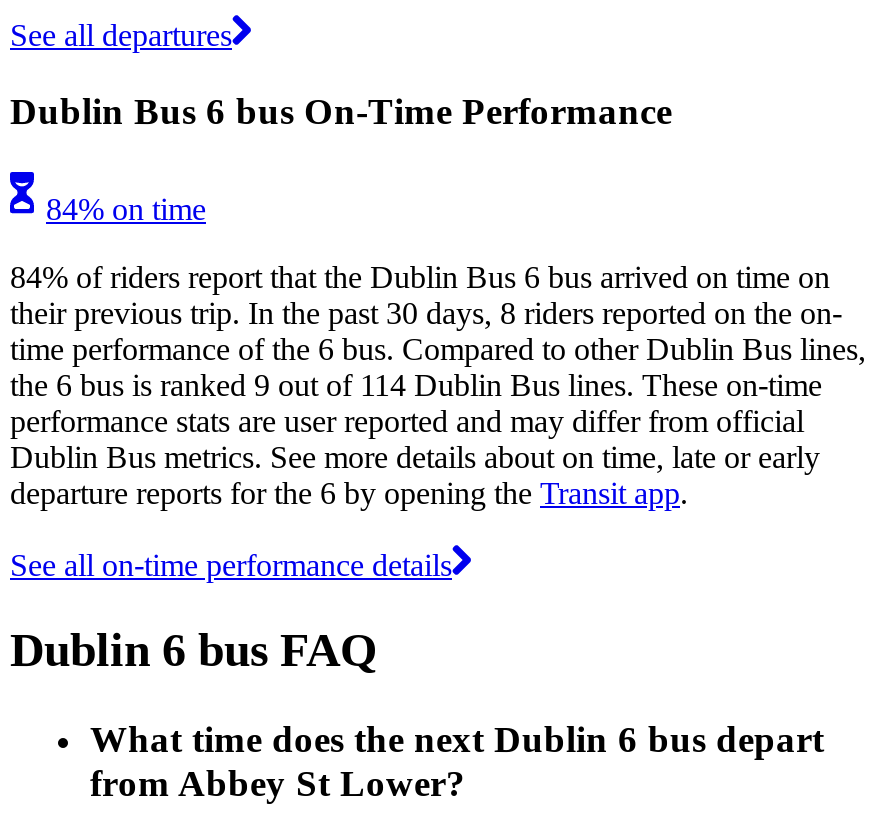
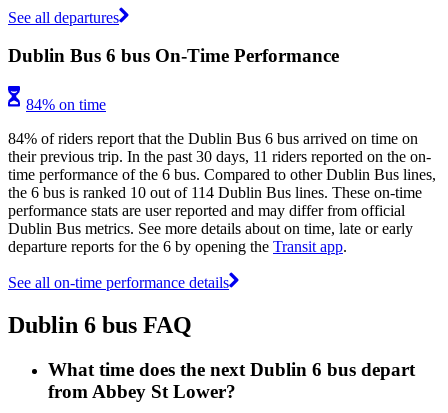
- their previous trip. In the past 30 days, 8 riders reported on the on-
+ their previous trip. In the past 30 days, 11 riders reported on the on-

- the 6 bus is ranked 9 out of 114 Dublin Bus lines. These on-time
+ the 6 bus is ranked 10 out of 114 Dublin Bus lines. These on-time
